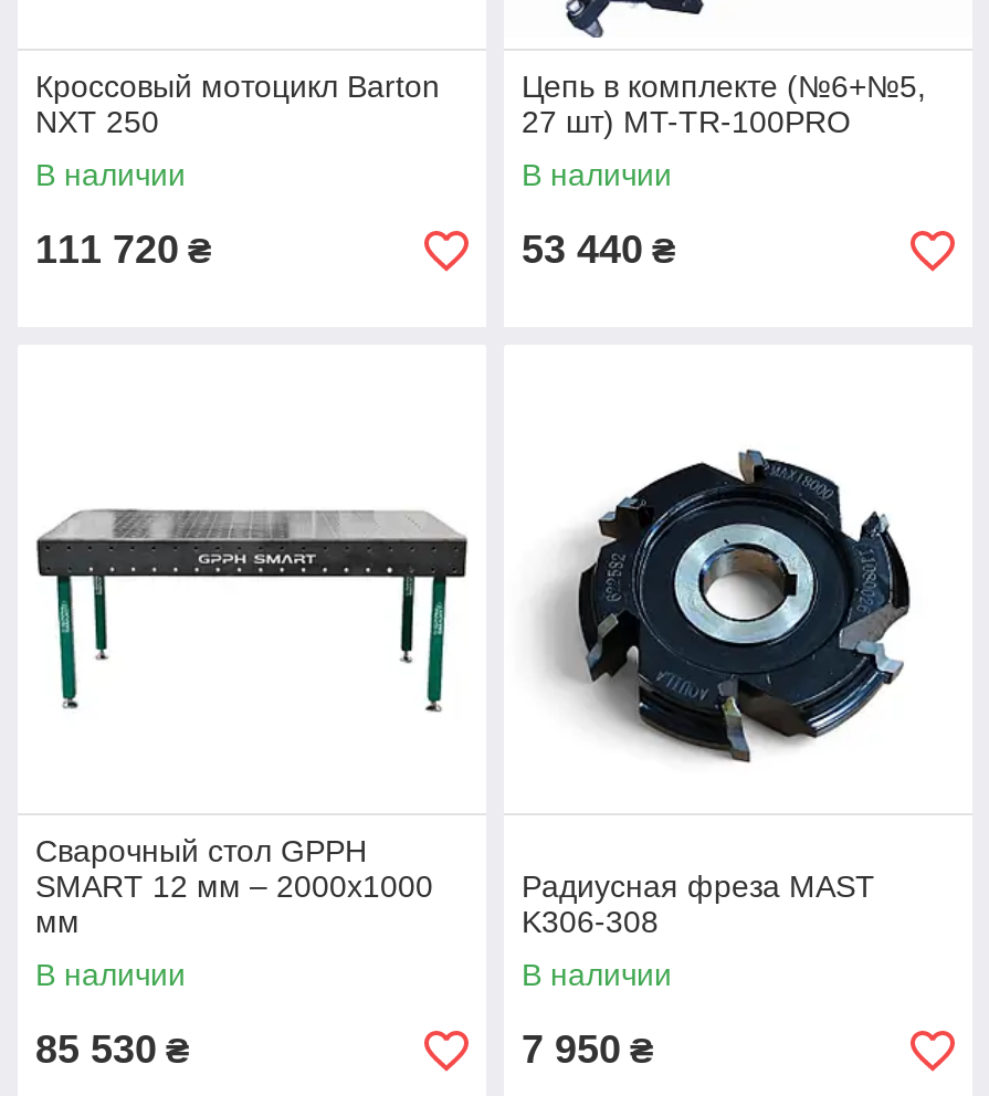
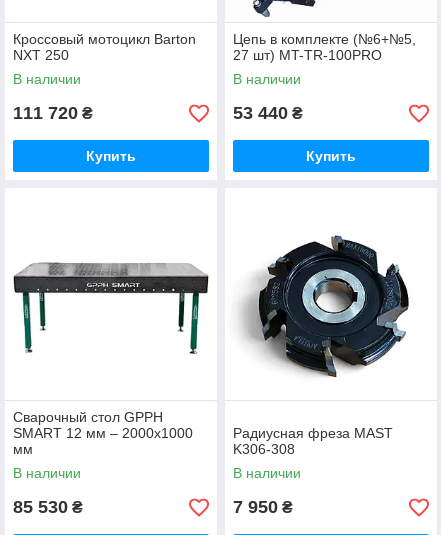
+ Купить

+ Купить
